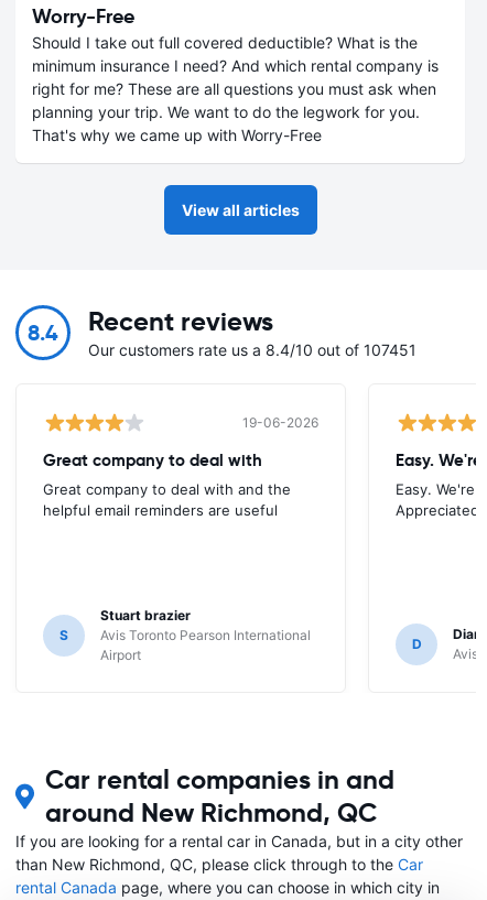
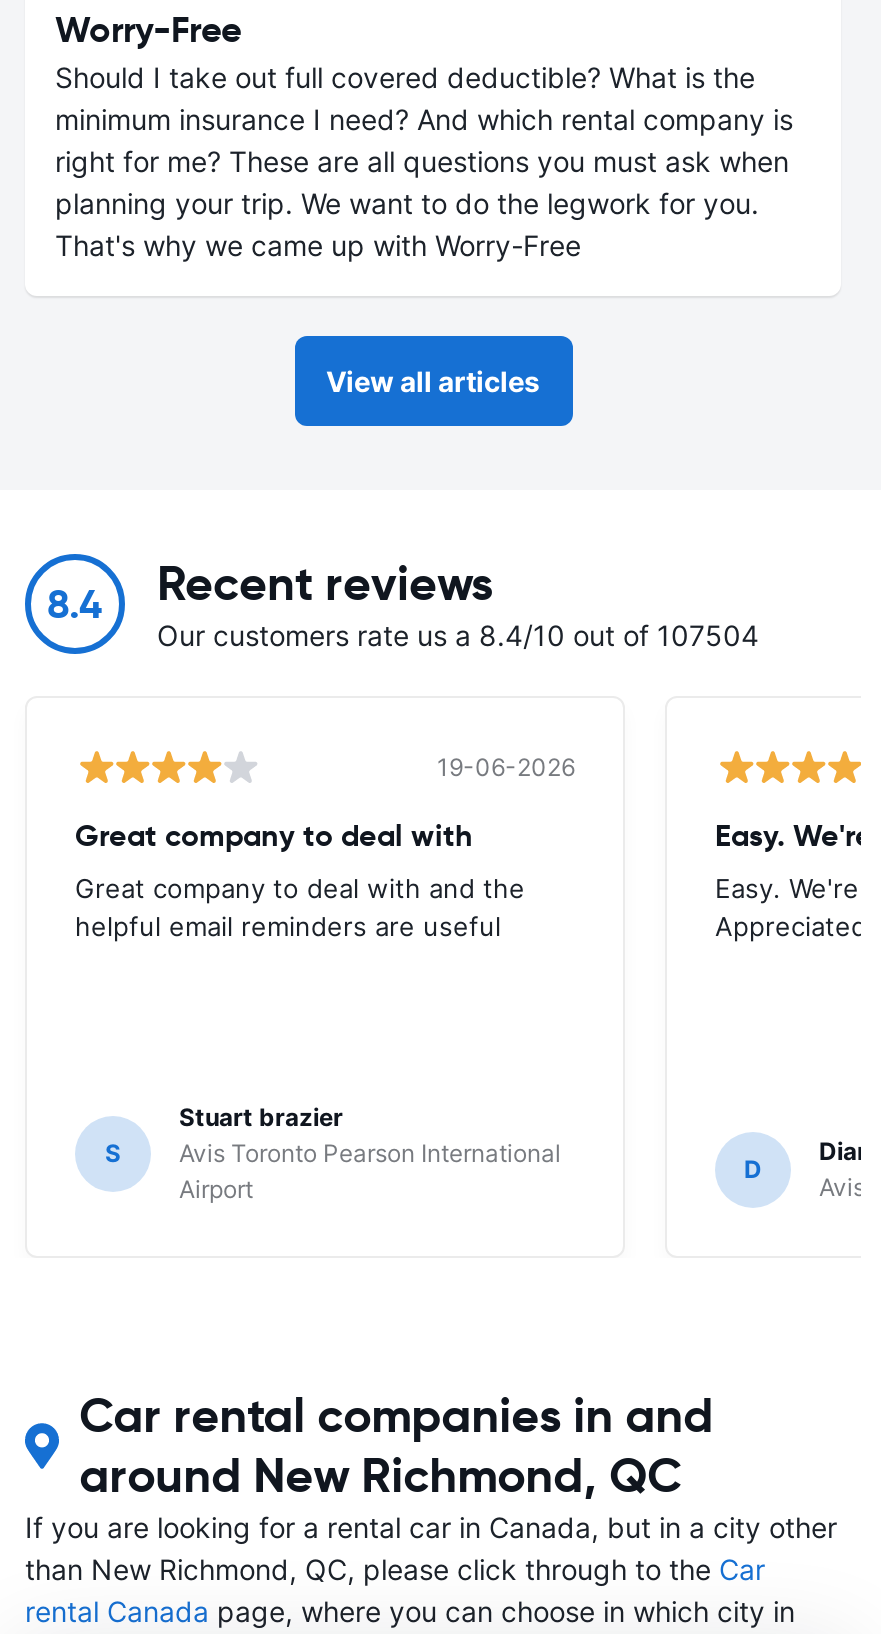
- Our customers rate us a 8.4/10 out of 107451
+ Our customers rate us a 8.4/10 out of 107504
